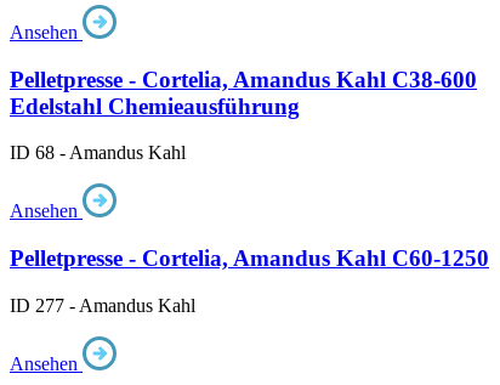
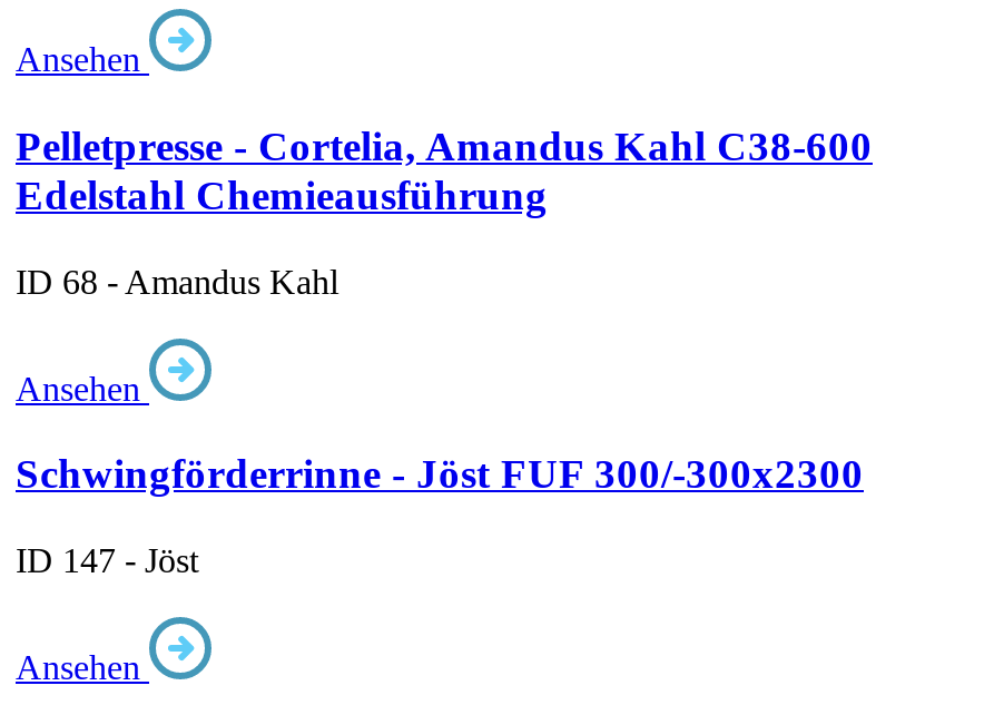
- Pelletpresse - Cortelia, Amandus Kahl C60-1250
+ Schwingförderrinne - Jöst FUF 300/-300x2300

- ID 277 - Amandus Kahl
+ ID 147 - Jöst
